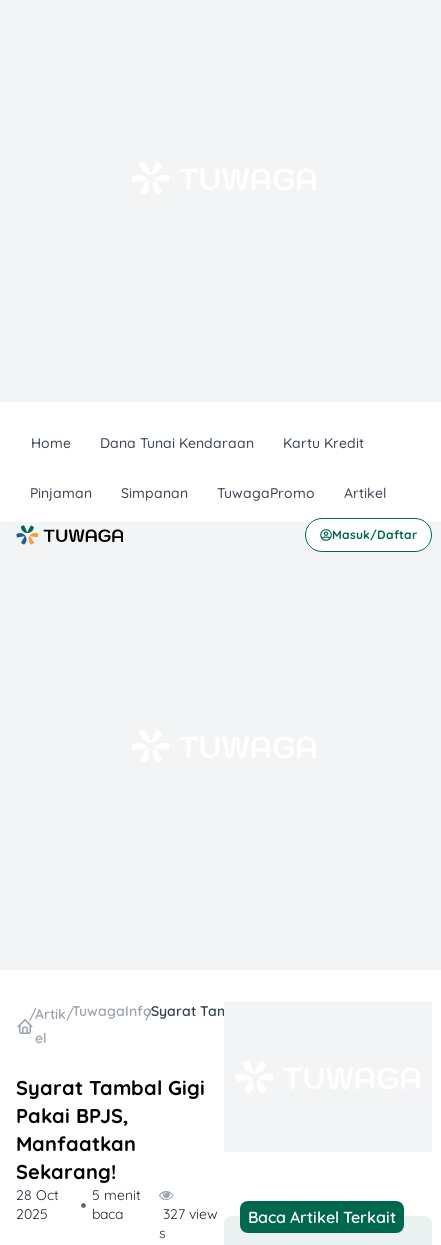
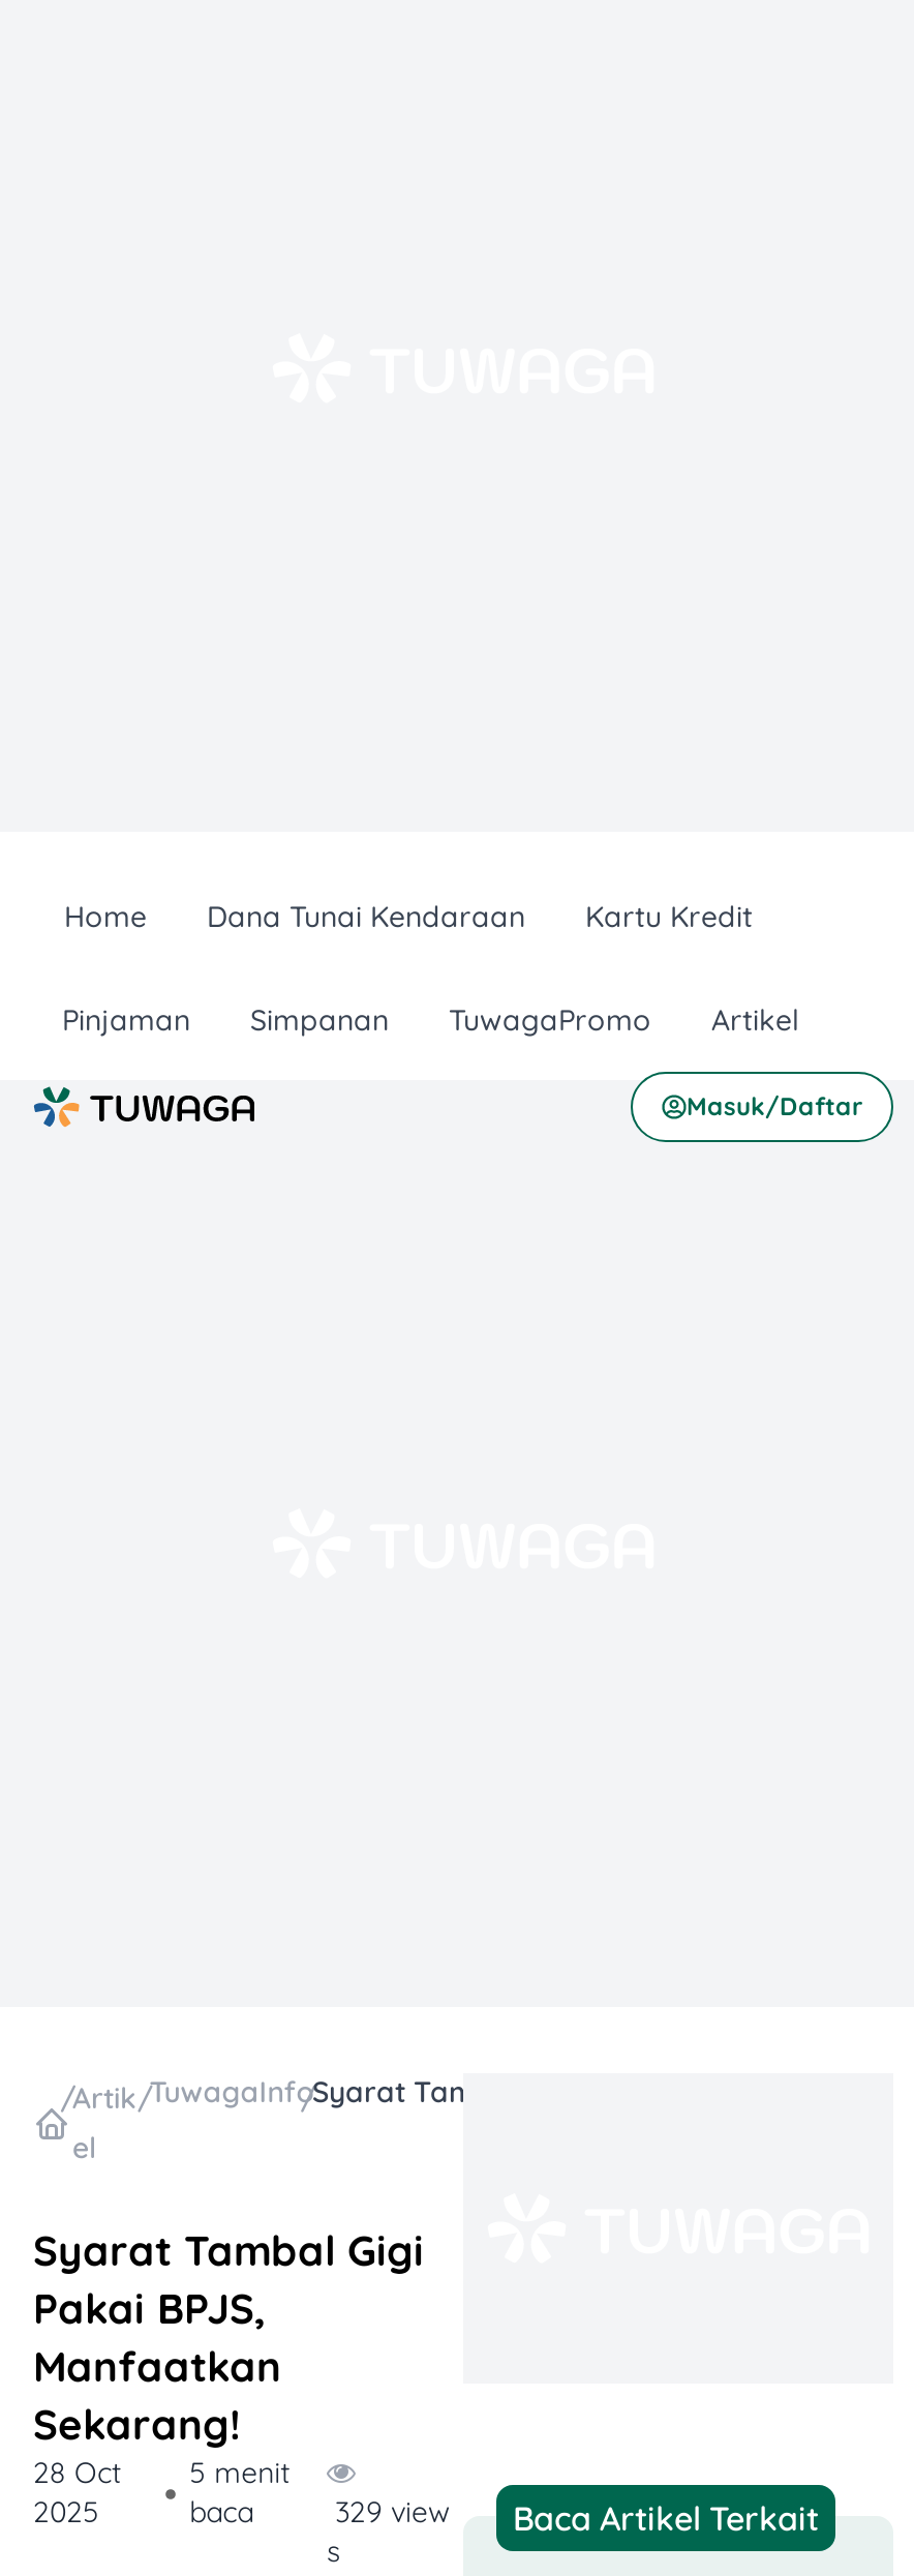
- baca 327 view Baca Artikel Terkait
+ baca 329 view Baca Artikel Terkait
